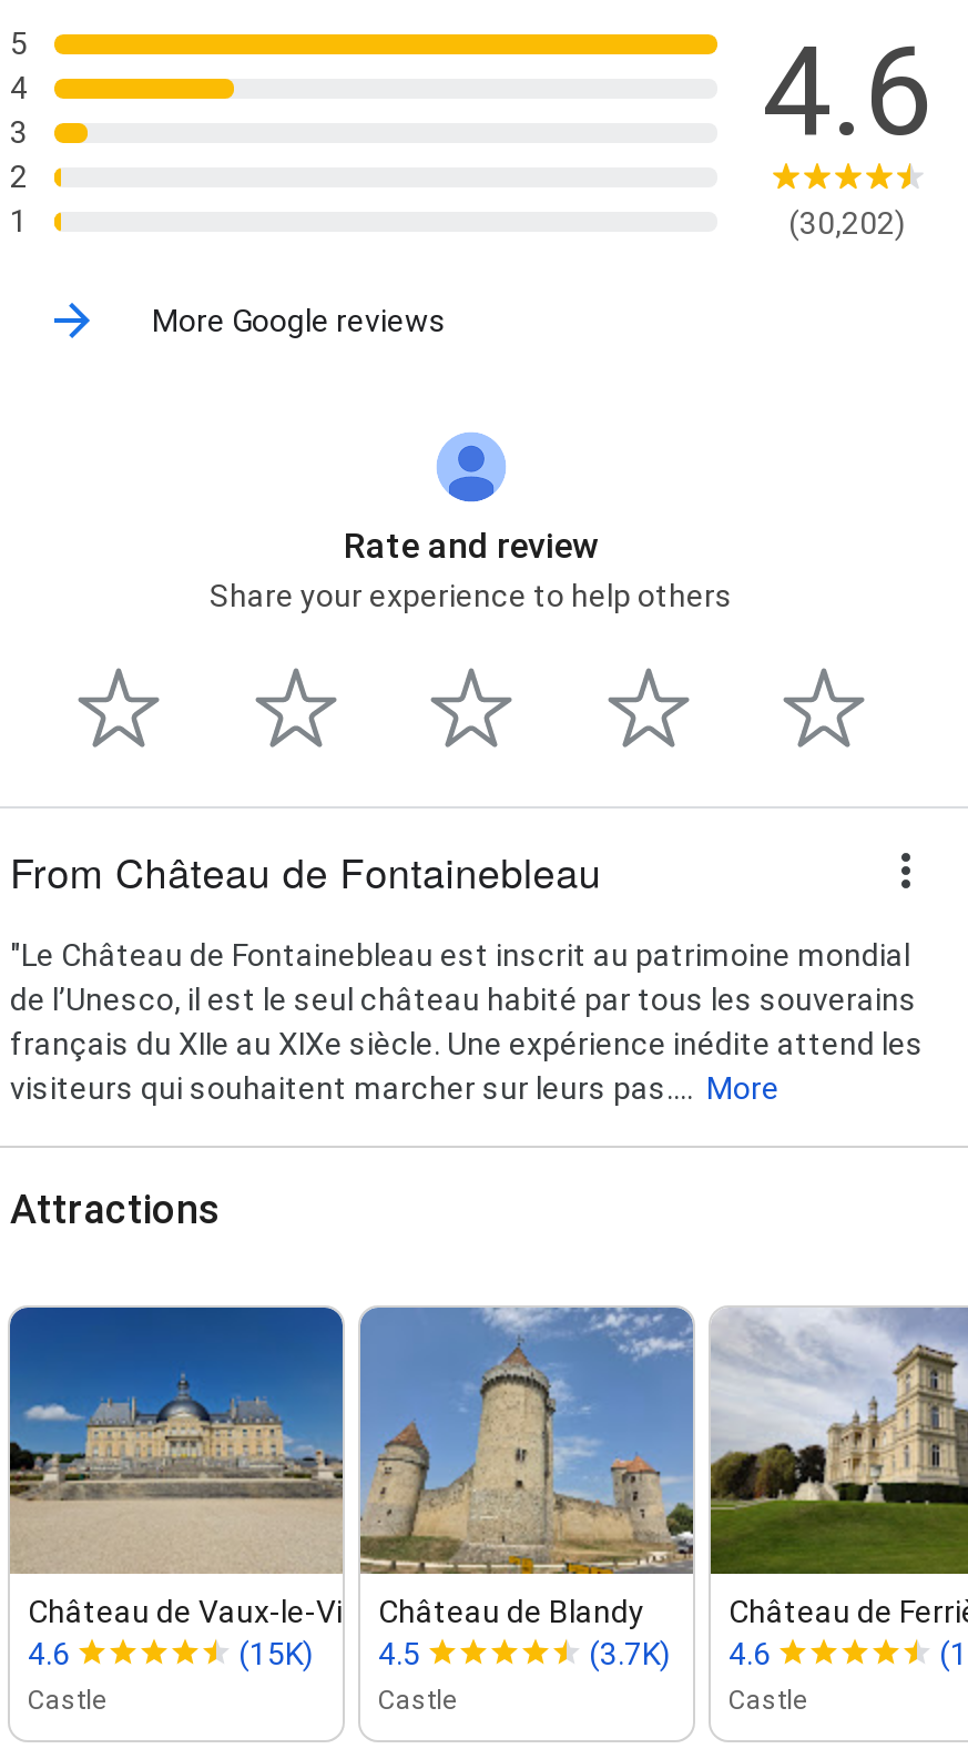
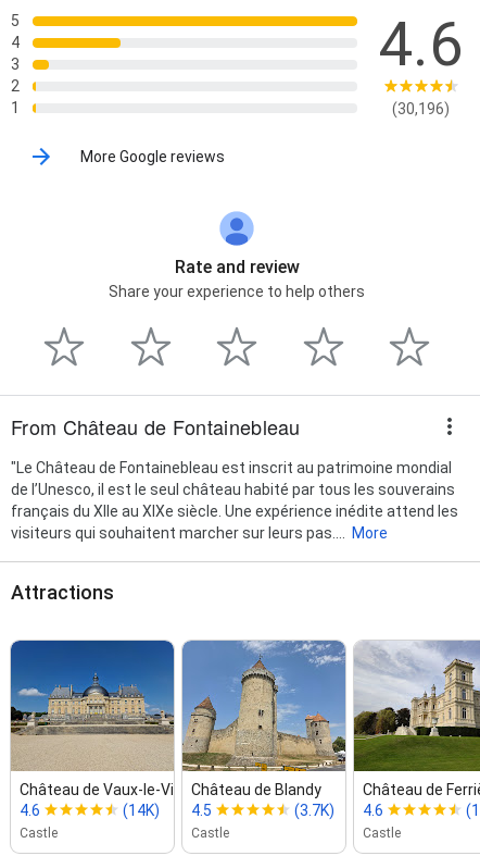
- (30,202)
+ (30,196)

- (15K) 4.5
+ (14K) 4.5
